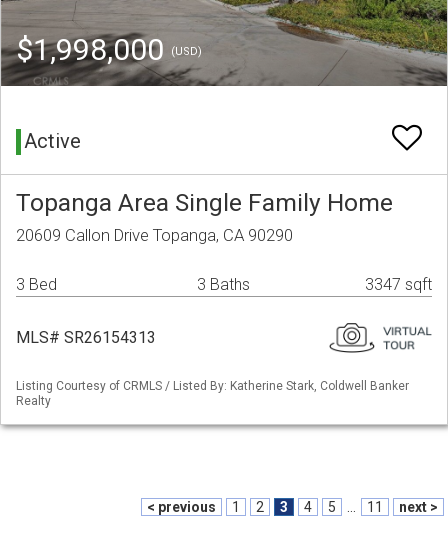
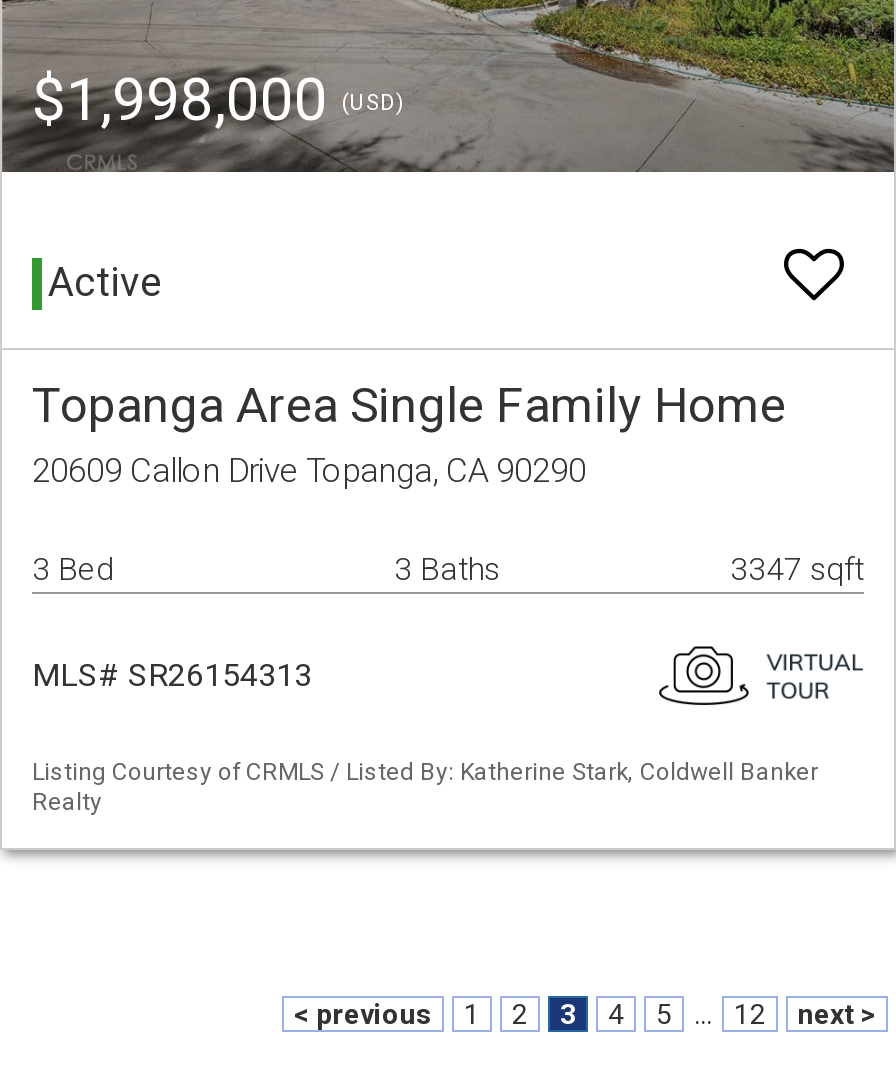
- < previous 1 2 3 4 5 ... 11 next >
+ < previous 1 2 3 4 5 ... 12 next >
